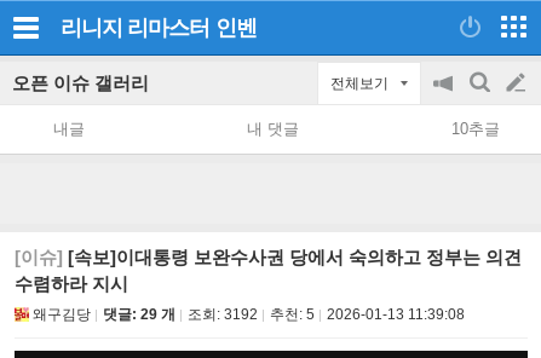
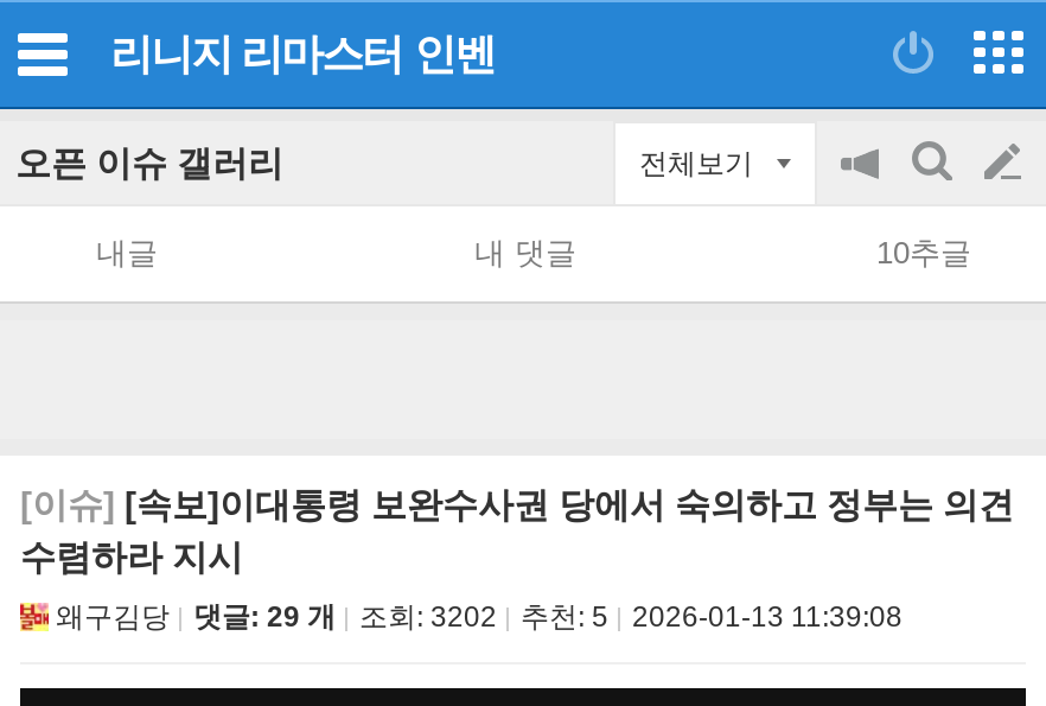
- 왜구김당 댓글: 29 개 조회: 3192 추천: 5 2026-01-13 11:39:08
+ 왜구김당 댓글: 29 개 조회: 3202 추천: 5 2026-01-13 11:39:08
